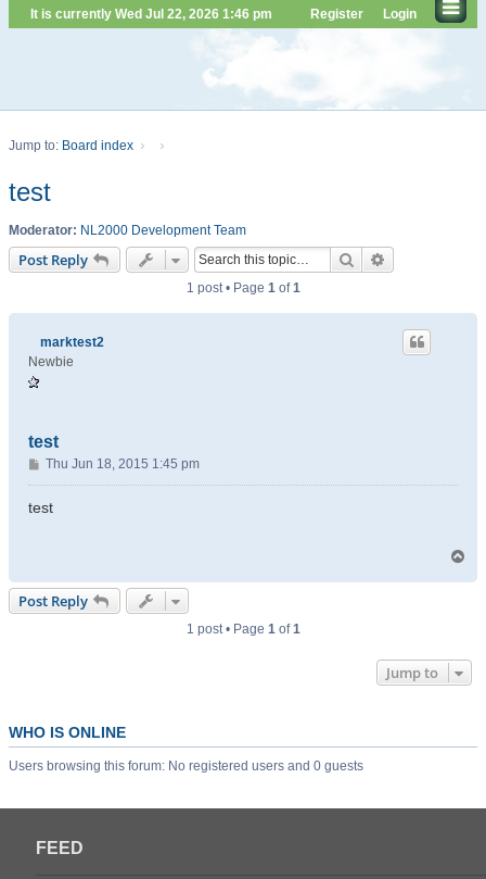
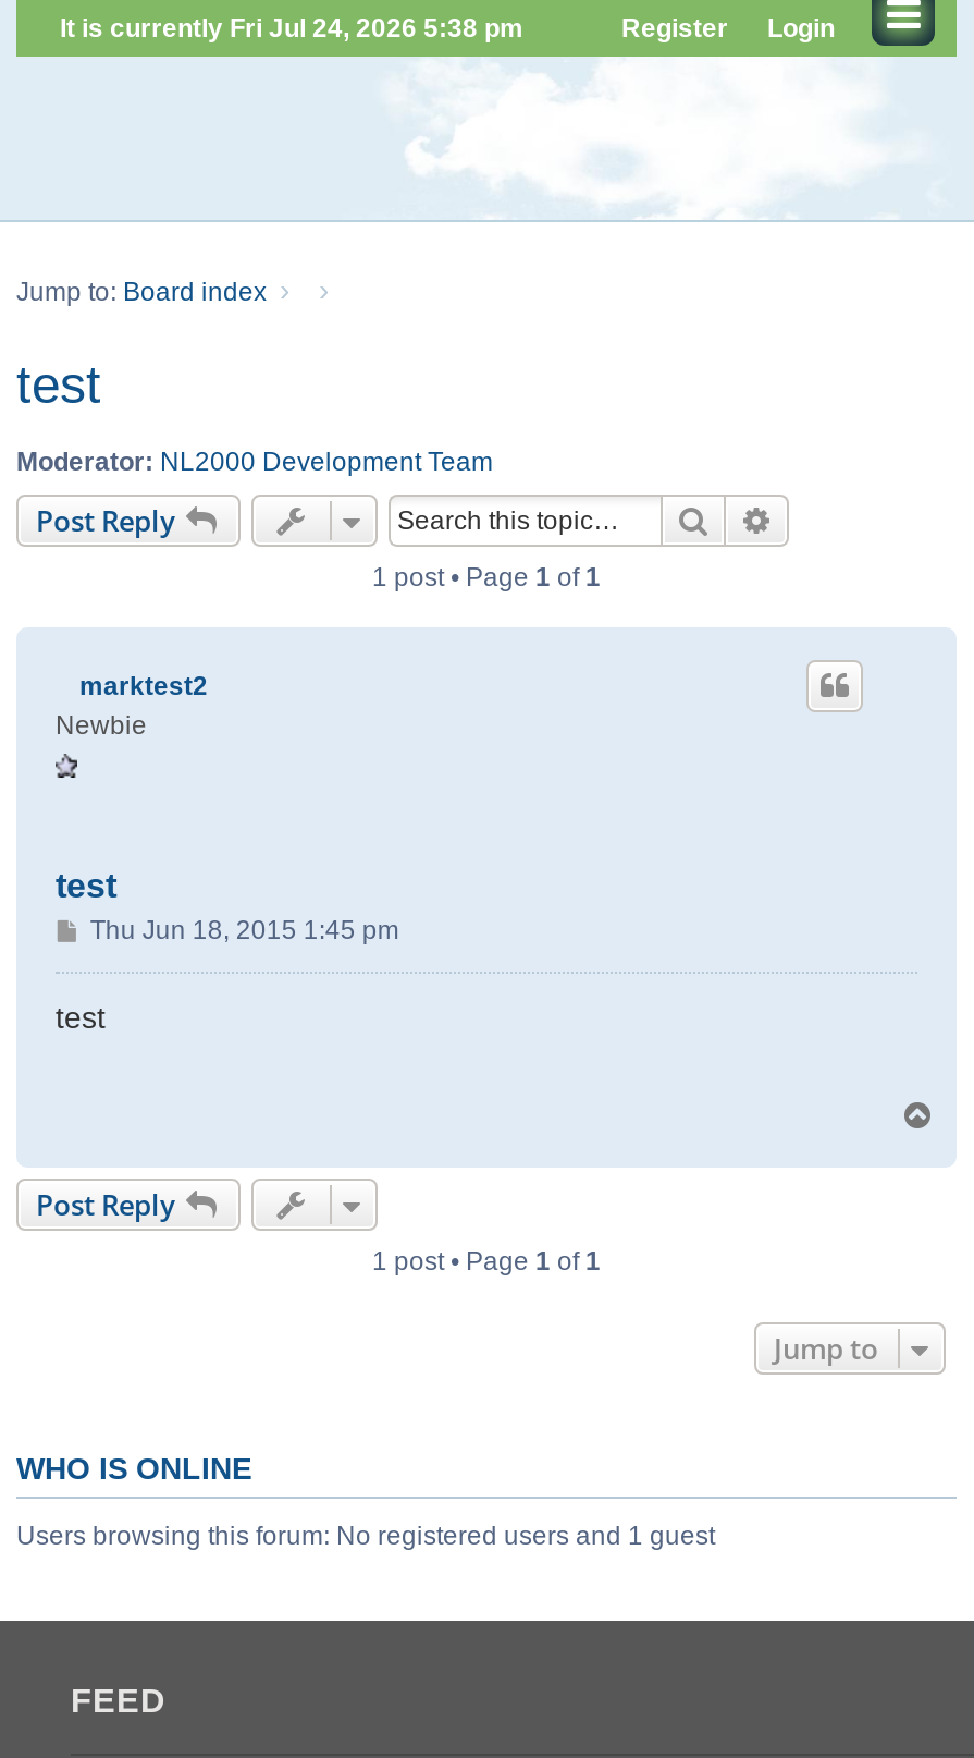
- It is currently Wed Jul 22, 2026 1:46 pm
+ It is currently Fri Jul 24, 2026 5:38 pm

- Users browsing this forum: No registered users and 0 guests
+ Users browsing this forum: No registered users and 1 guest
